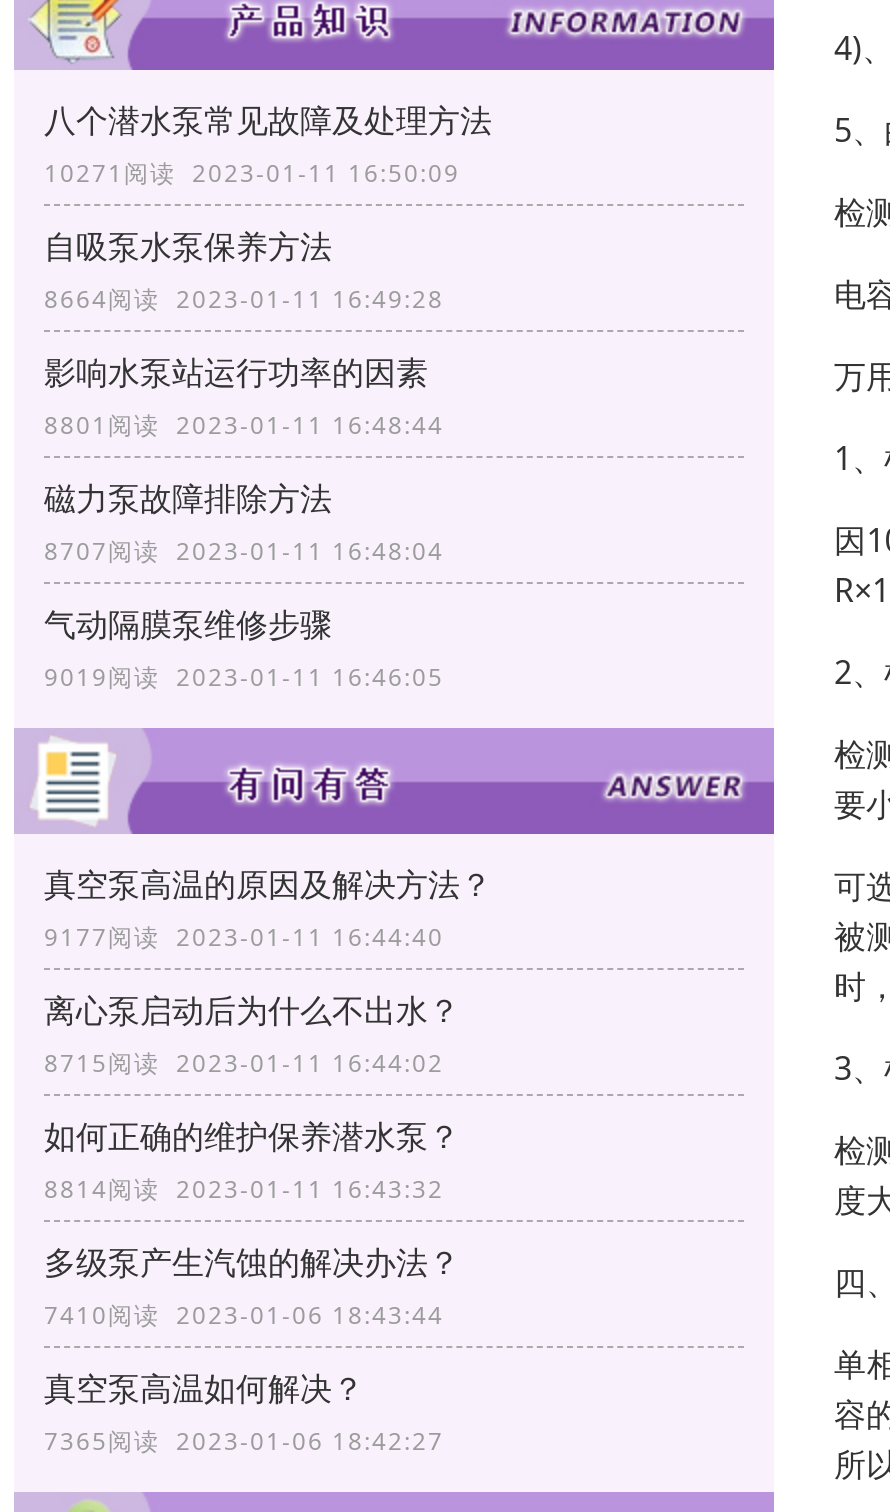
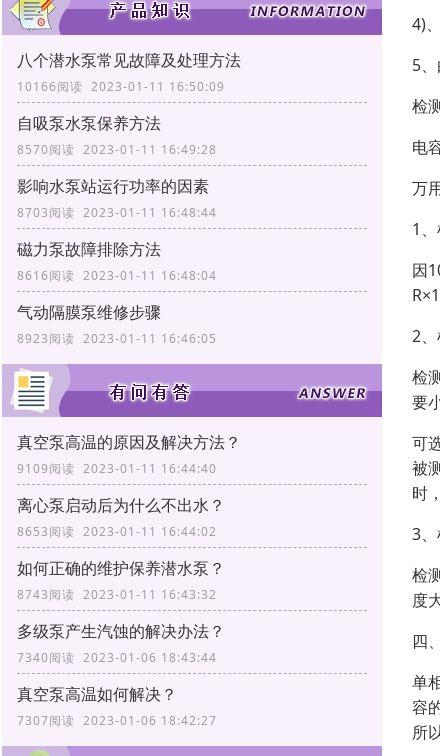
- 10271阅读 2023-01-11 16:50:09
+ 10166阅读 2023-01-11 16:50:09

- 8664阅读 2023-01-11 16:49:28
+ 8570阅读 2023-01-11 16:49:28

- 8801阅读 2023-01-11 16:48:44
+ 8703阅读 2023-01-11 16:48:44

- 8707阅读 2023-01-11 16:48:04
+ 8616阅读 2023-01-11 16:48:04

- 9019阅读 2023-01-11 16:46:05
+ 8923阅读 2023-01-11 16:46:05

- 9177阅读 2023-01-11 16:44:40
+ 9109阅读 2023-01-11 16:44:40

- 8715阅读 2023-01-11 16:44:02
+ 8653阅读 2023-01-11 16:44:02

- 8814阅读 2023-01-11 16:43:32
+ 8743阅读 2023-01-11 16:43:32

- 7410阅读 2023-01-06 18:43:44
+ 7340阅读 2023-01-06 18:43:44

- 7365阅读 2023-01-06 18:42:27
+ 7307阅读 2023-01-06 18:42:27
